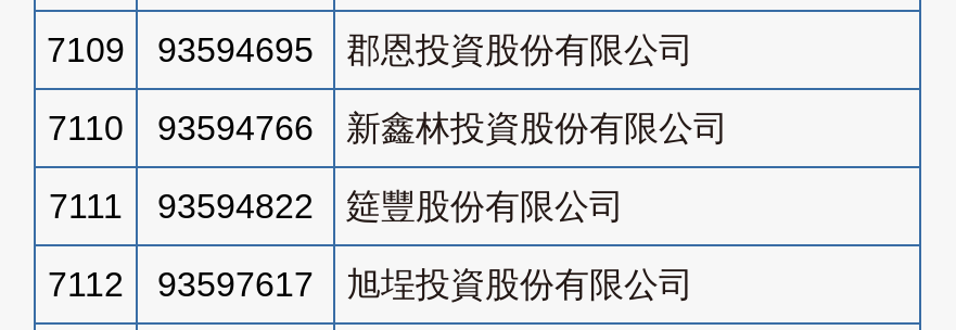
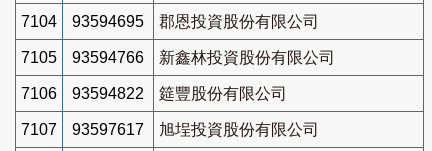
- 7109 93594695 郡恩投資股份有限公司
+ 7104 93594695 郡恩投資股份有限公司

- 7110 93594766 新鑫林投資股份有限公司
+ 7105 93594766 新鑫林投資股份有限公司

- 7111 93594822 筵豐股份有限公司
+ 7106 93594822 筵豐股份有限公司

- 7112 93597617 旭埕投資股份有限公司
+ 7107 93597617 旭埕投資股份有限公司
